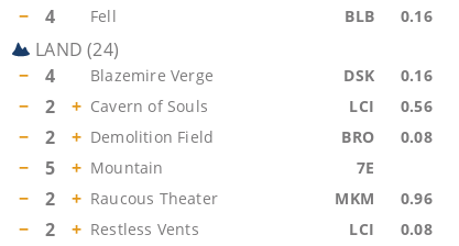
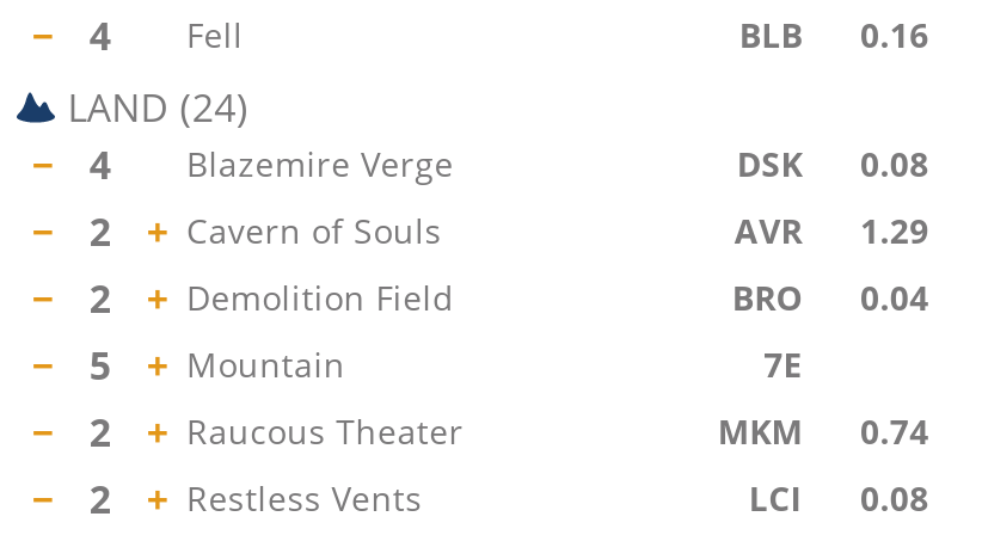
- DSK 0.16
+ DSK 0.08

- LCI
- 0.56
+ AVR
+ 1.29

- BRO 0.08
+ BRO 0.04

- MKM 0.96
+ MKM 0.74
